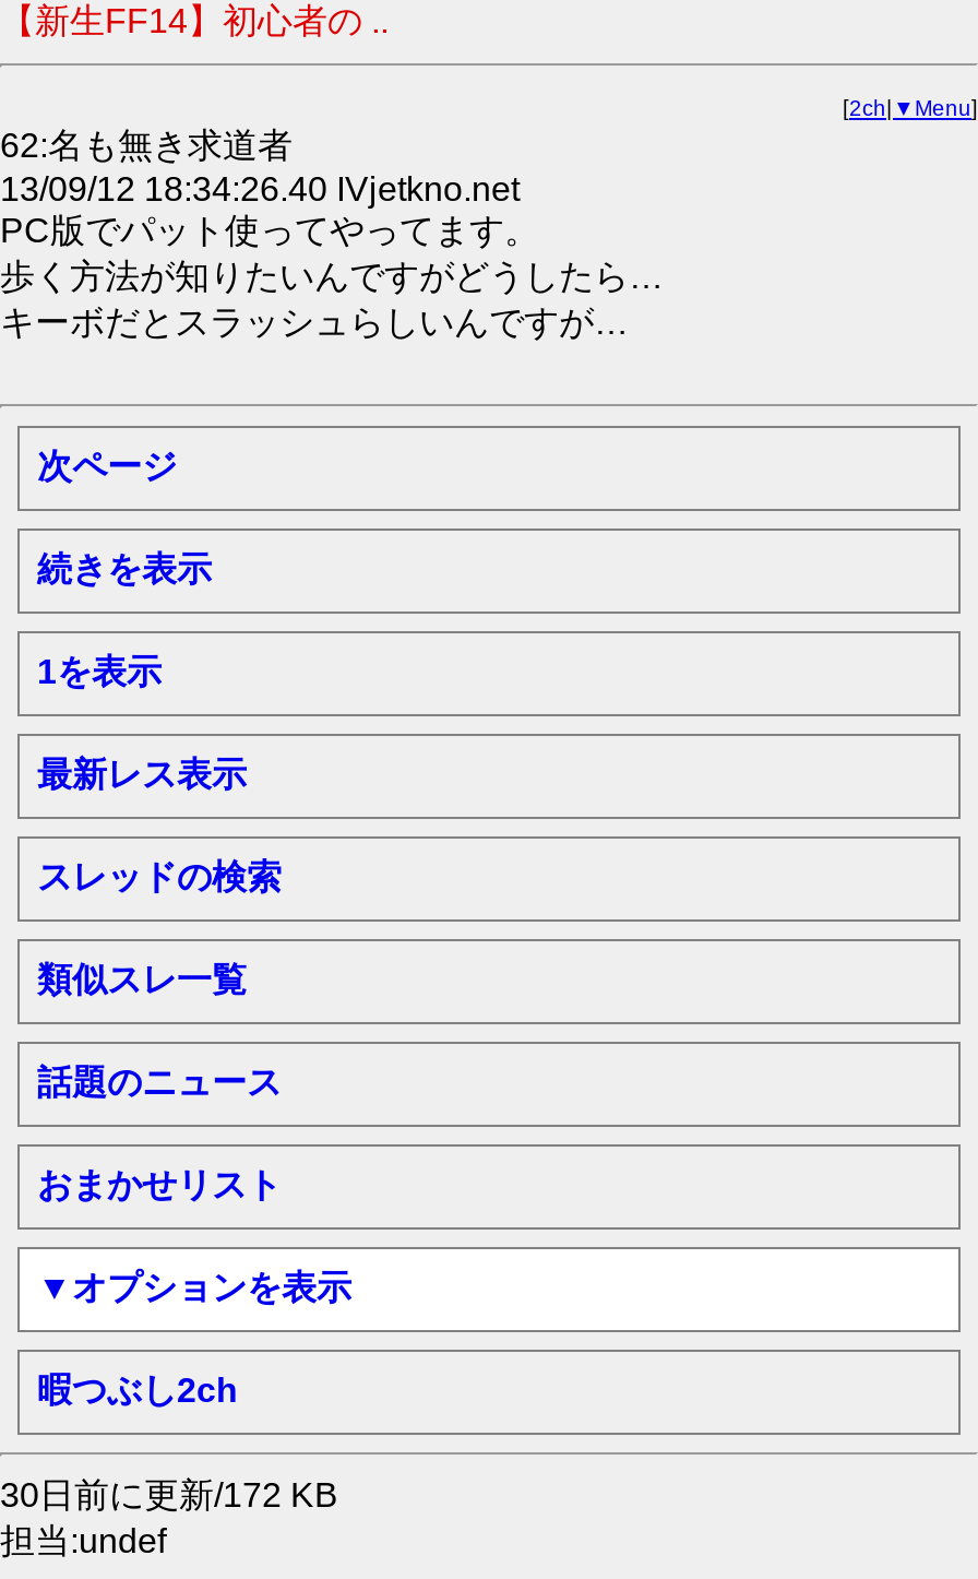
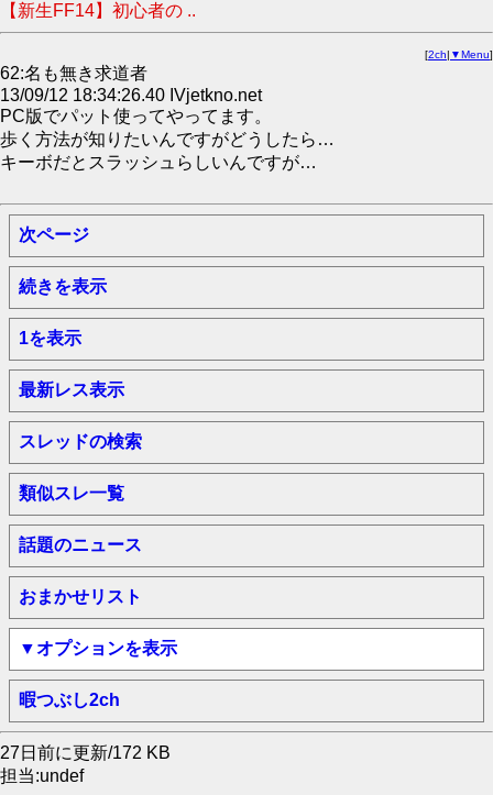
- 30日前に更新/172 KB
+ 27日前に更新/172 KB
